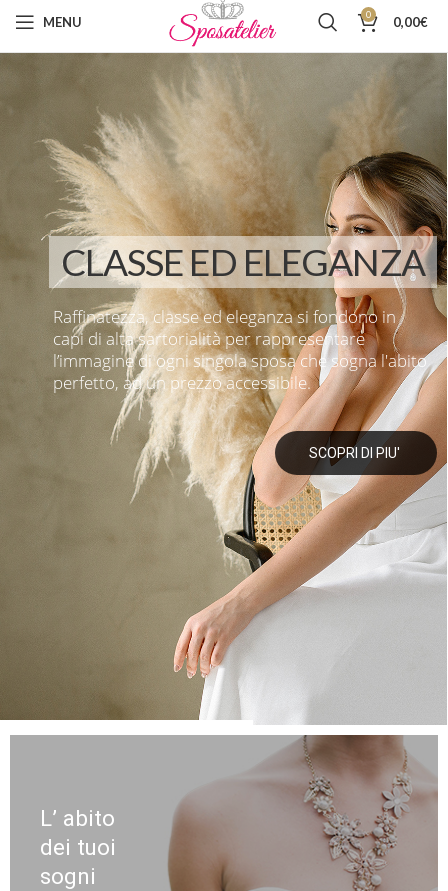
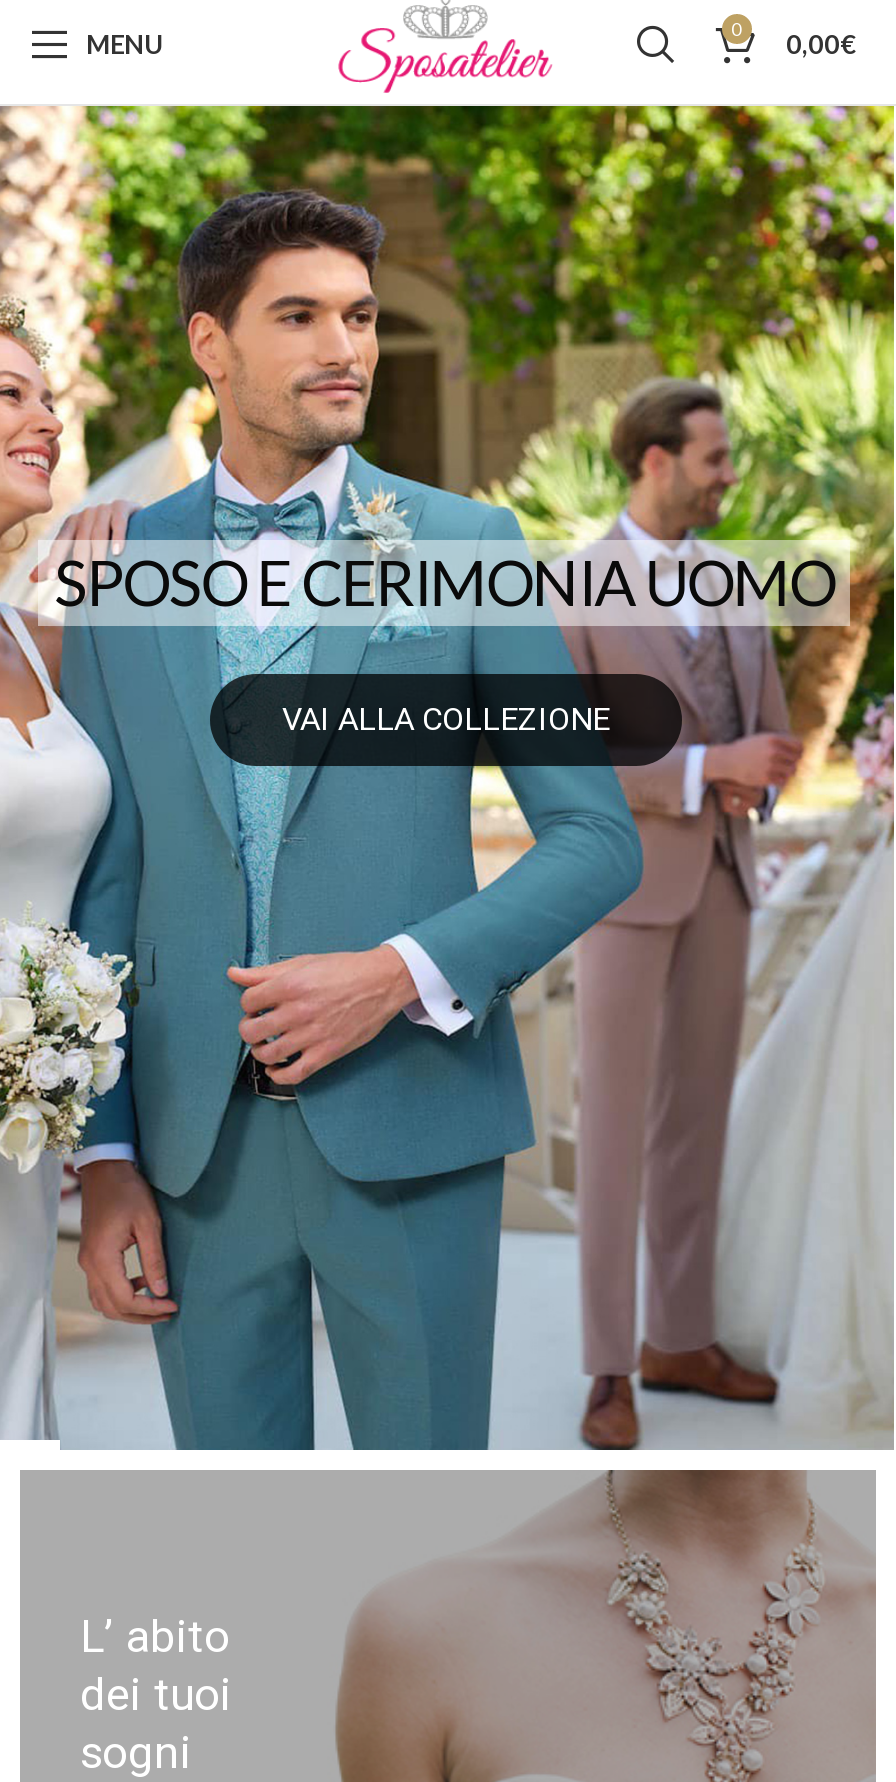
+ SPOSO E CERIMONIA UOMO
+ VAI ALLA COLLEZIONE

- [image]
+ [image]
